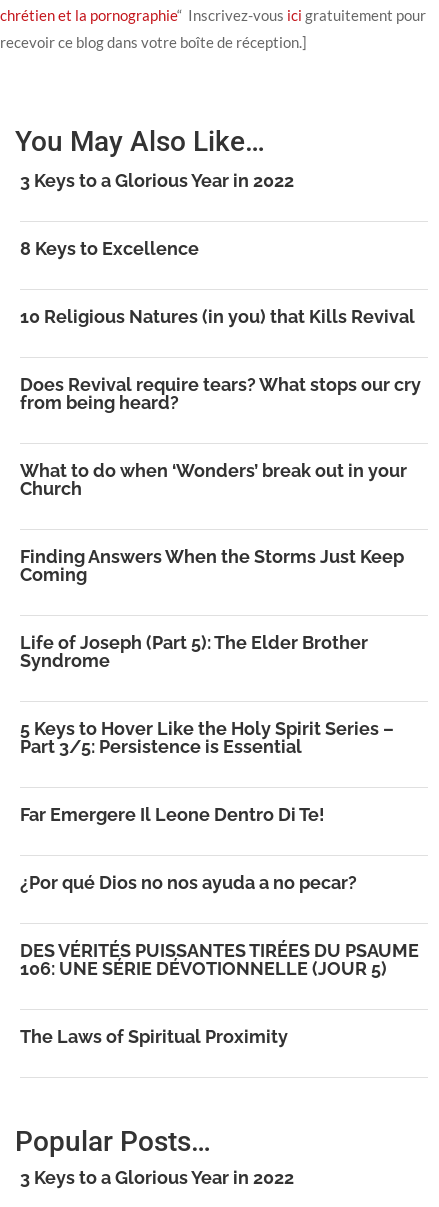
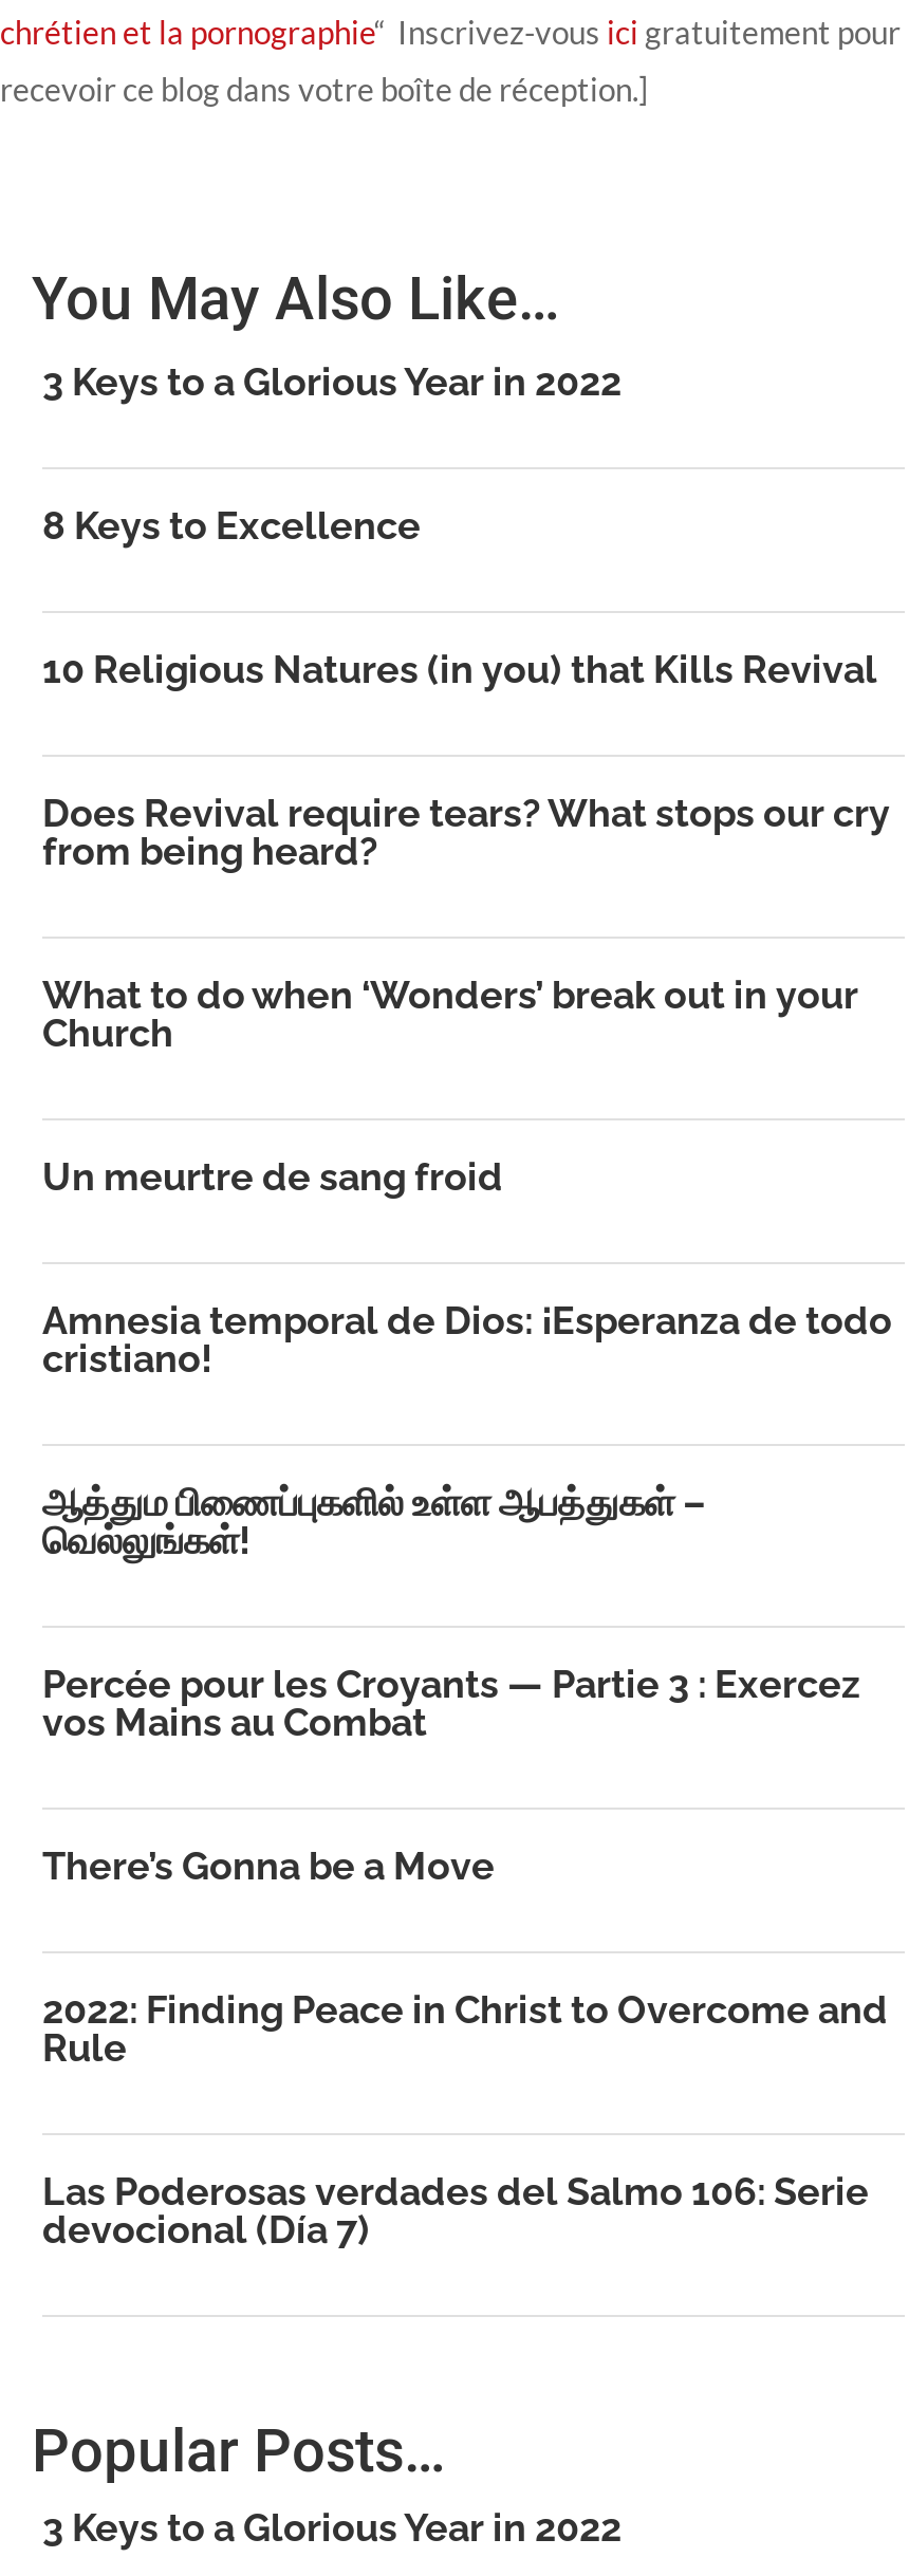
- Finding Answers When the Storms Just Keep
- Coming
+ Un meurtre de sang froid

- Life of Joseph (Part 5): The Elder Brother
- Syndrome
+ Amnesia temporal de Dios: ¡Esperanza de todo
+ cristiano!

- 5 Keys to Hover Like the Holy Spirit Series –
- Part 3/5: Persistence is Essential
+ ஆத்தும பிணைப்புகளில் உள்ள ஆபத்துகள் –
+ வெல்லுங்கள்!

- Far Emergere Il Leone Dentro Di Te!
+ Percée pour les Croyants — Partie 3 : Exercez
+ vos Mains au Combat

- ¿Por qué Dios no nos ayuda a no pecar?
+ There’s Gonna be a Move

- DES VÉRITÉS PUISSANTES TIRÉES DU PSAUME
- 106: UNE SÉRIE DÉVOTIONNELLE (JOUR 5)
+ 2022: Finding Peace in Christ to Overcome and
+ Rule

- The Laws of Spiritual Proximity
+ Las Poderosas verdades del Salmo 106: Serie
+ devocional (Día 7)
